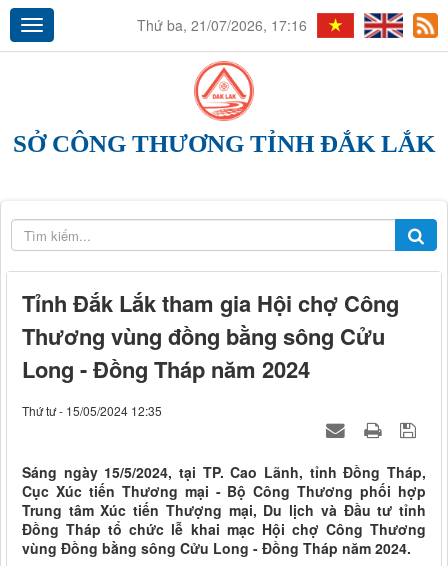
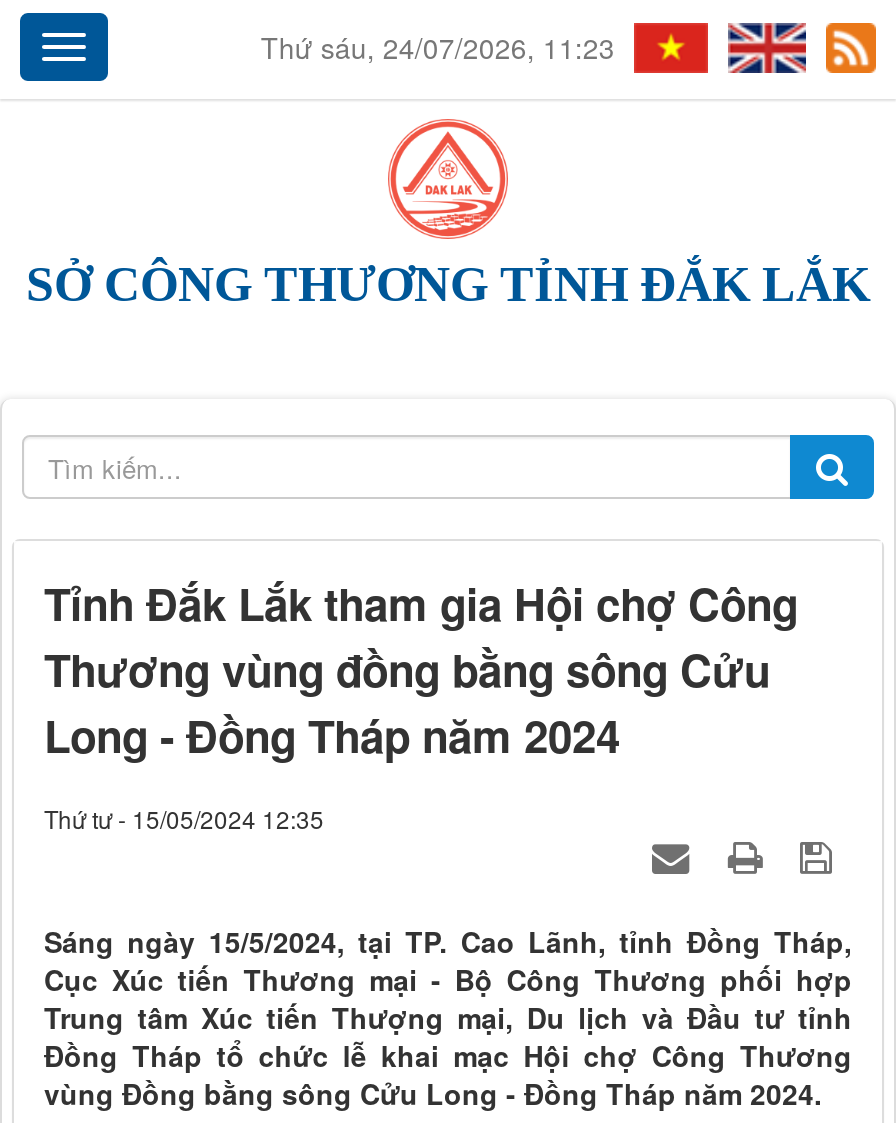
- Thứ ba, 21/07/2026, 17:16
+ Thứ sáu, 24/07/2026, 11:23
